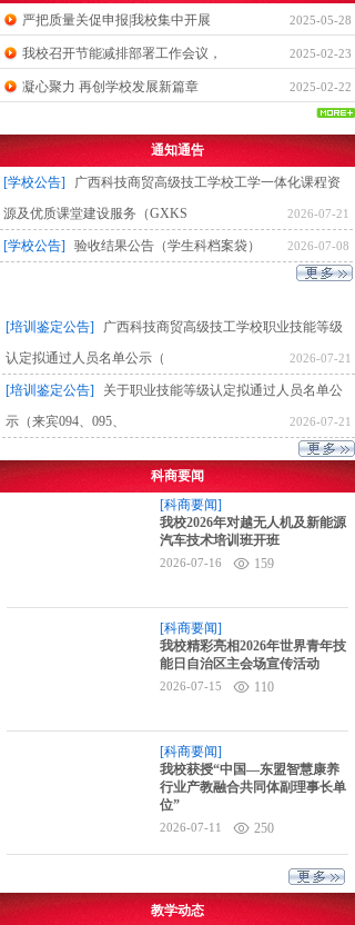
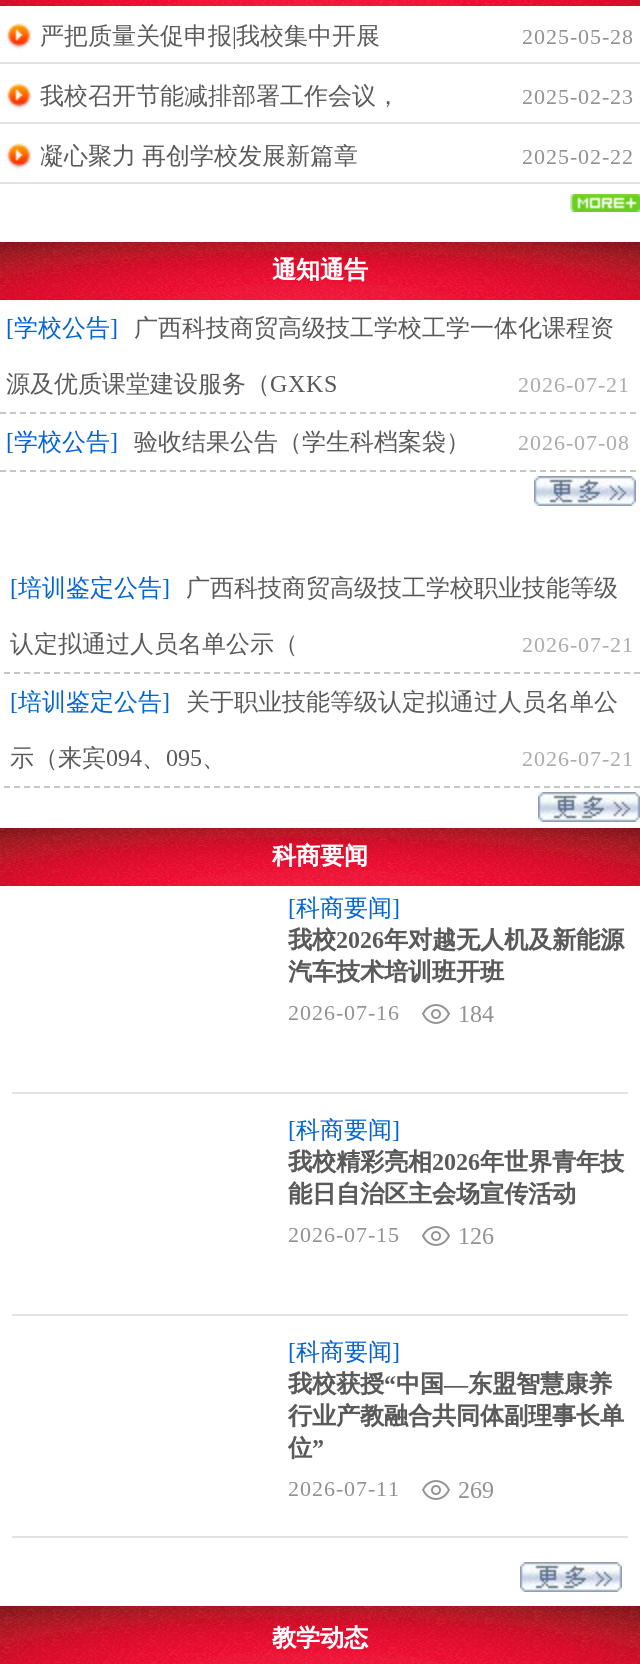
- 159
+ 184

- 110
+ 126

- 250
+ 269
